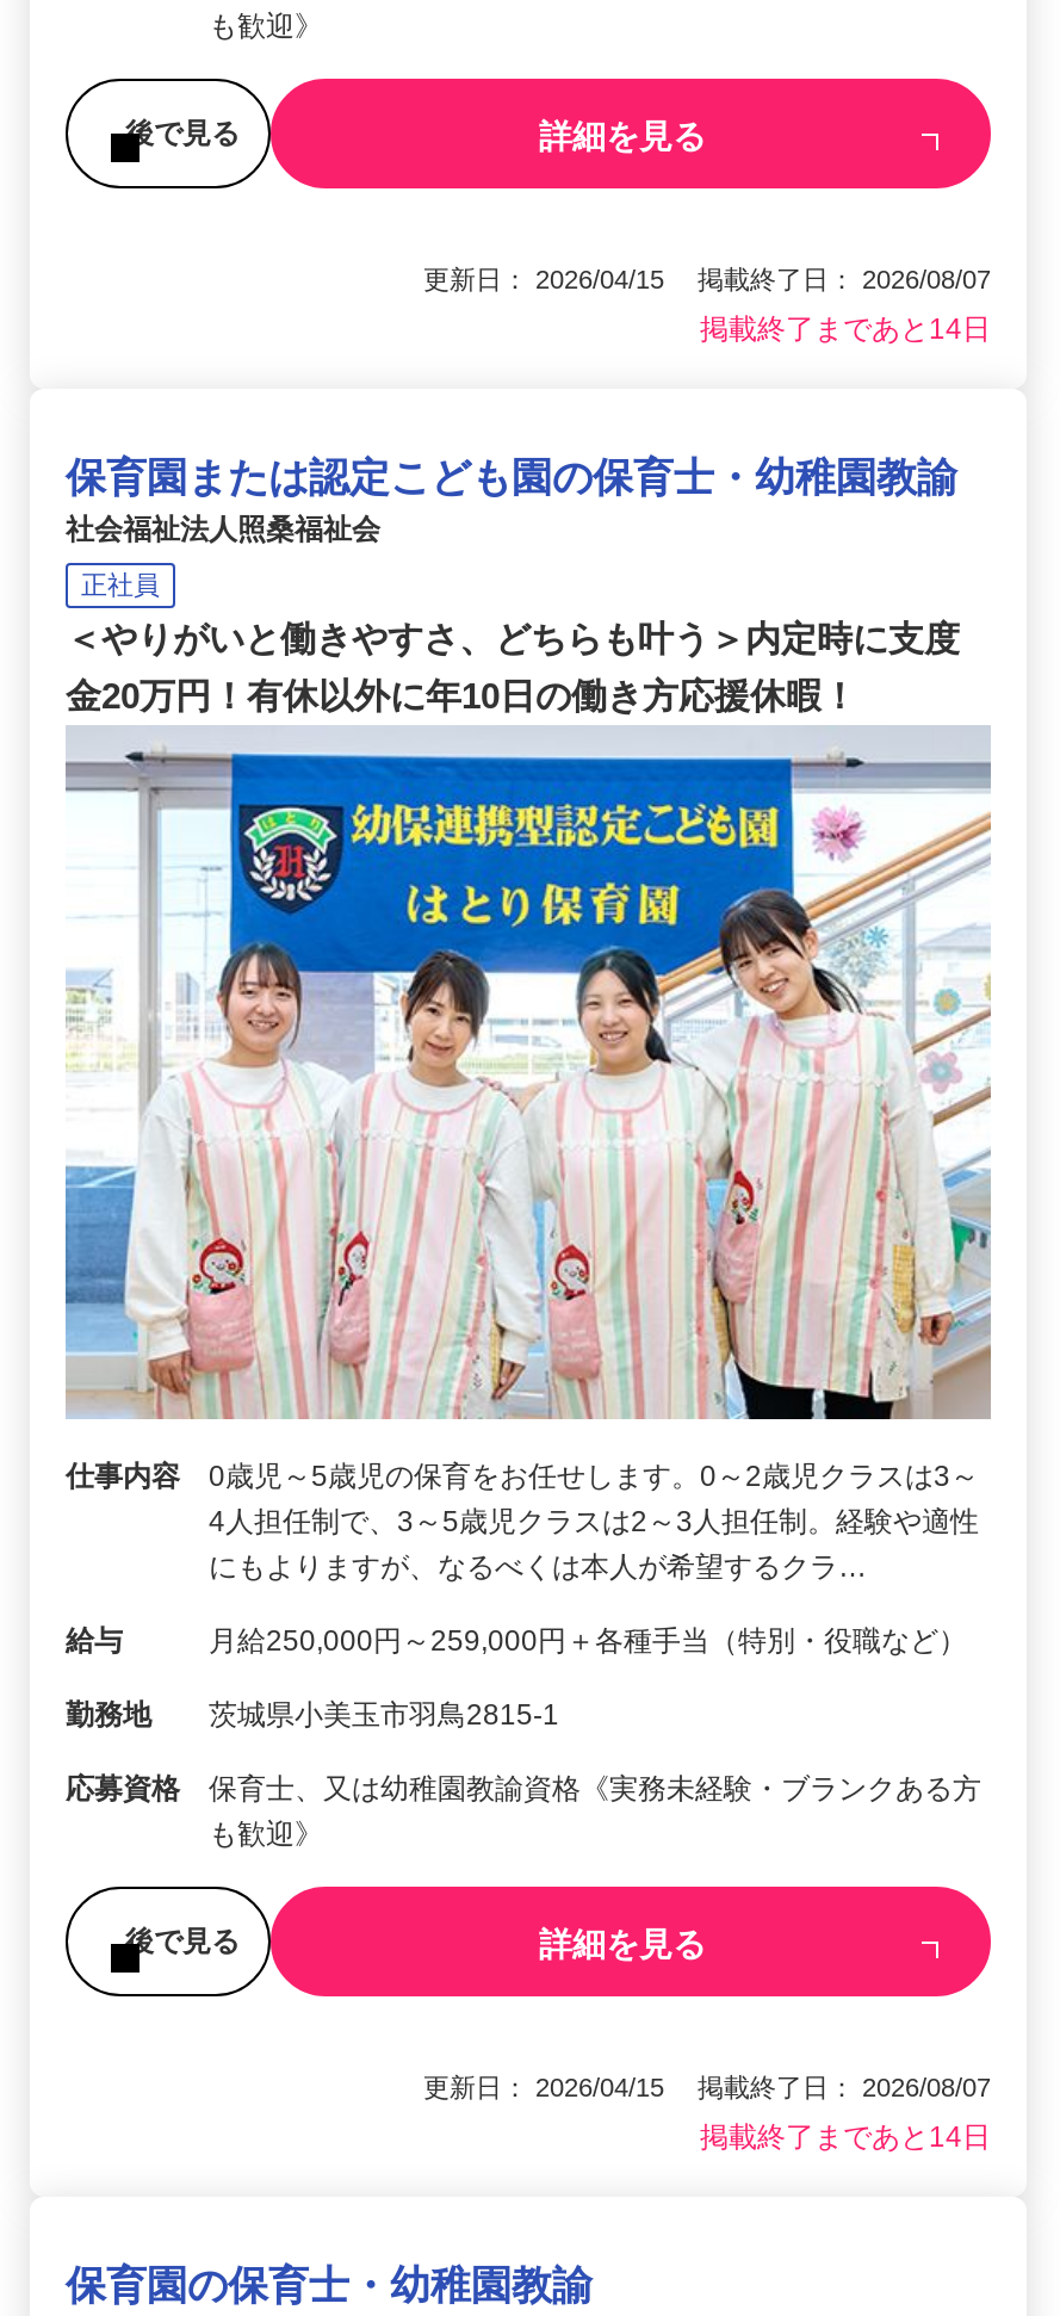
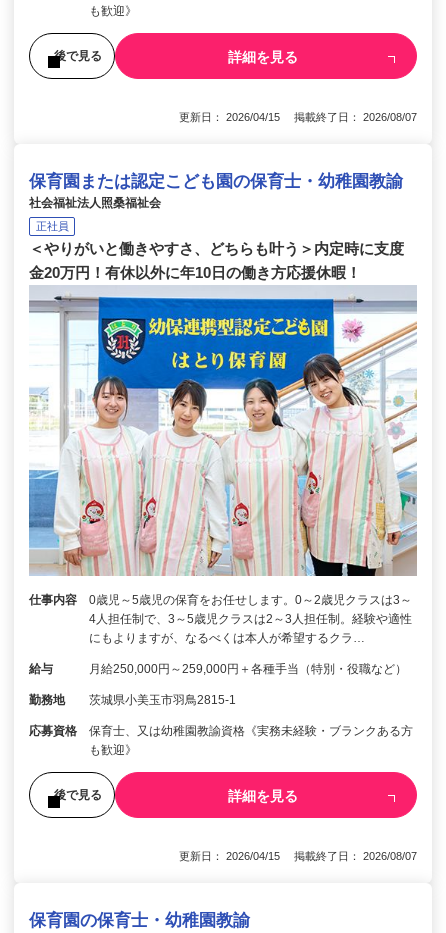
- 掲載終了まであと14日

- 掲載終了まであと14日
